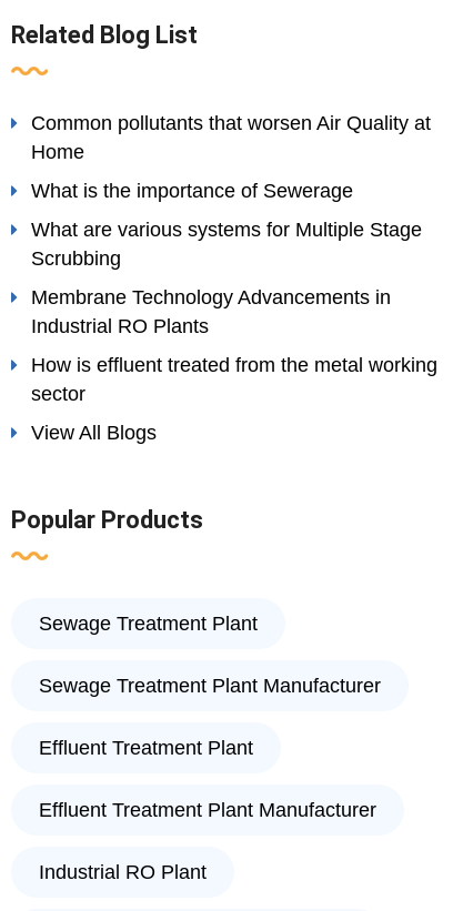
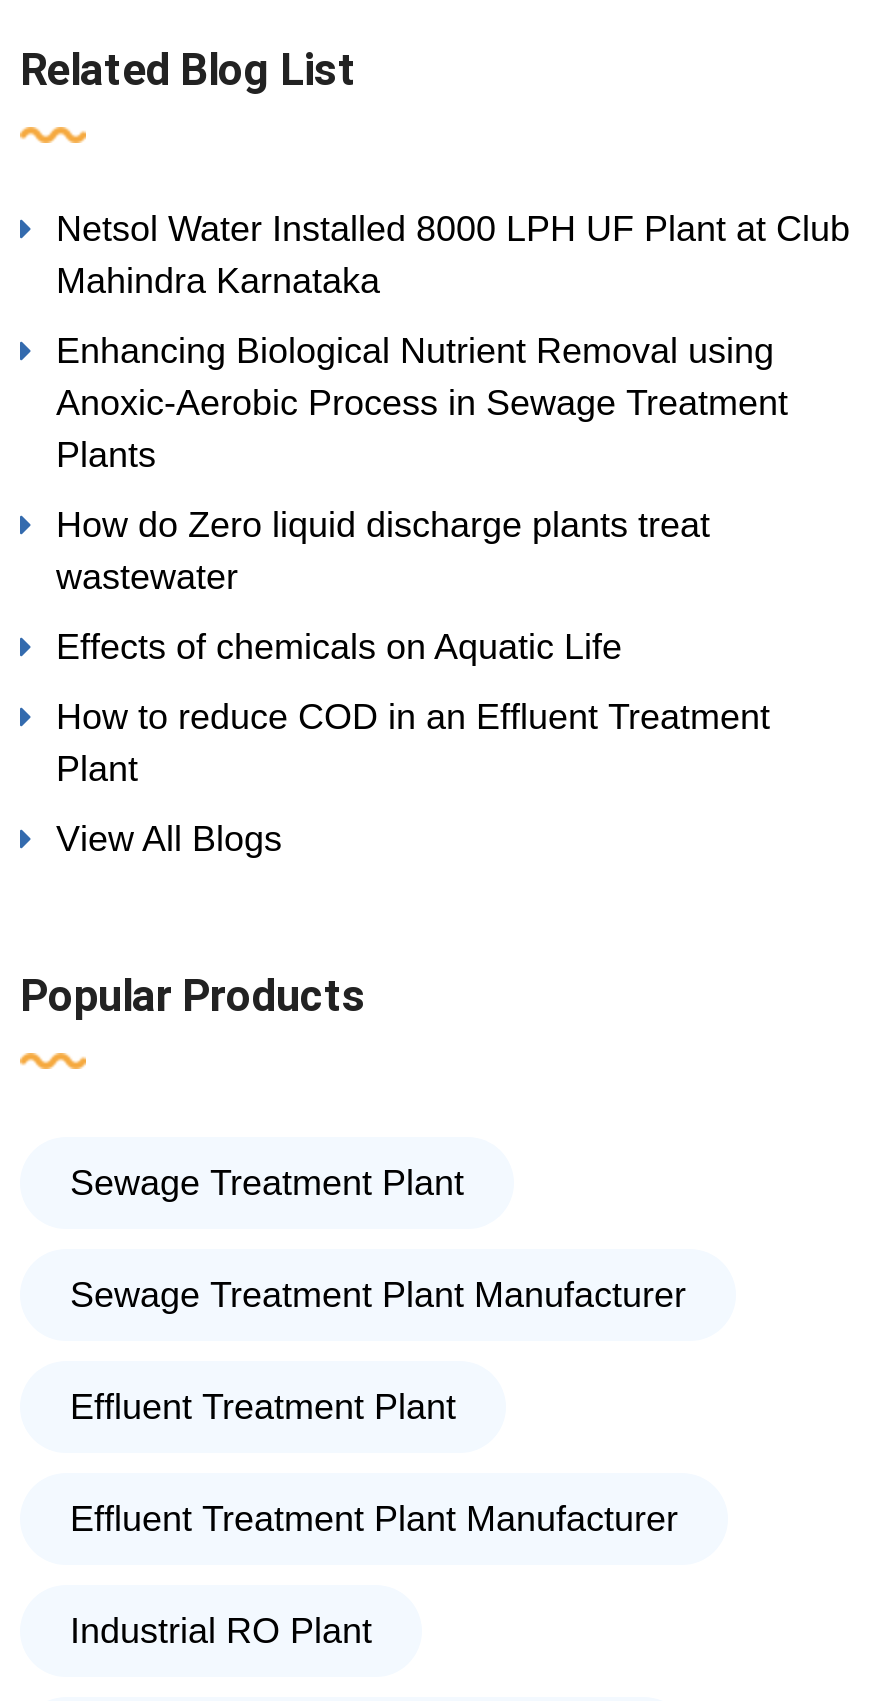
- Common pollutants that worsen Air Quality at
- Home
+ Netsol Water Installed 8000 LPH UF Plant at Club
+ Mahindra Karnataka

- What is the importance of Sewerage
+ Enhancing Biological Nutrient Removal using
+ Anoxic-Aerobic Process in Sewage Treatment
+ Plants

- What are various systems for Multiple Stage
- Scrubbing
+ How do Zero liquid discharge plants treat
+ wastewater

- Membrane Technology Advancements in
- Industrial RO Plants
+ Effects of chemicals on Aquatic Life

- How is effluent treated from the metal working
- sector
+ How to reduce COD in an Effluent Treatment
+ Plant
